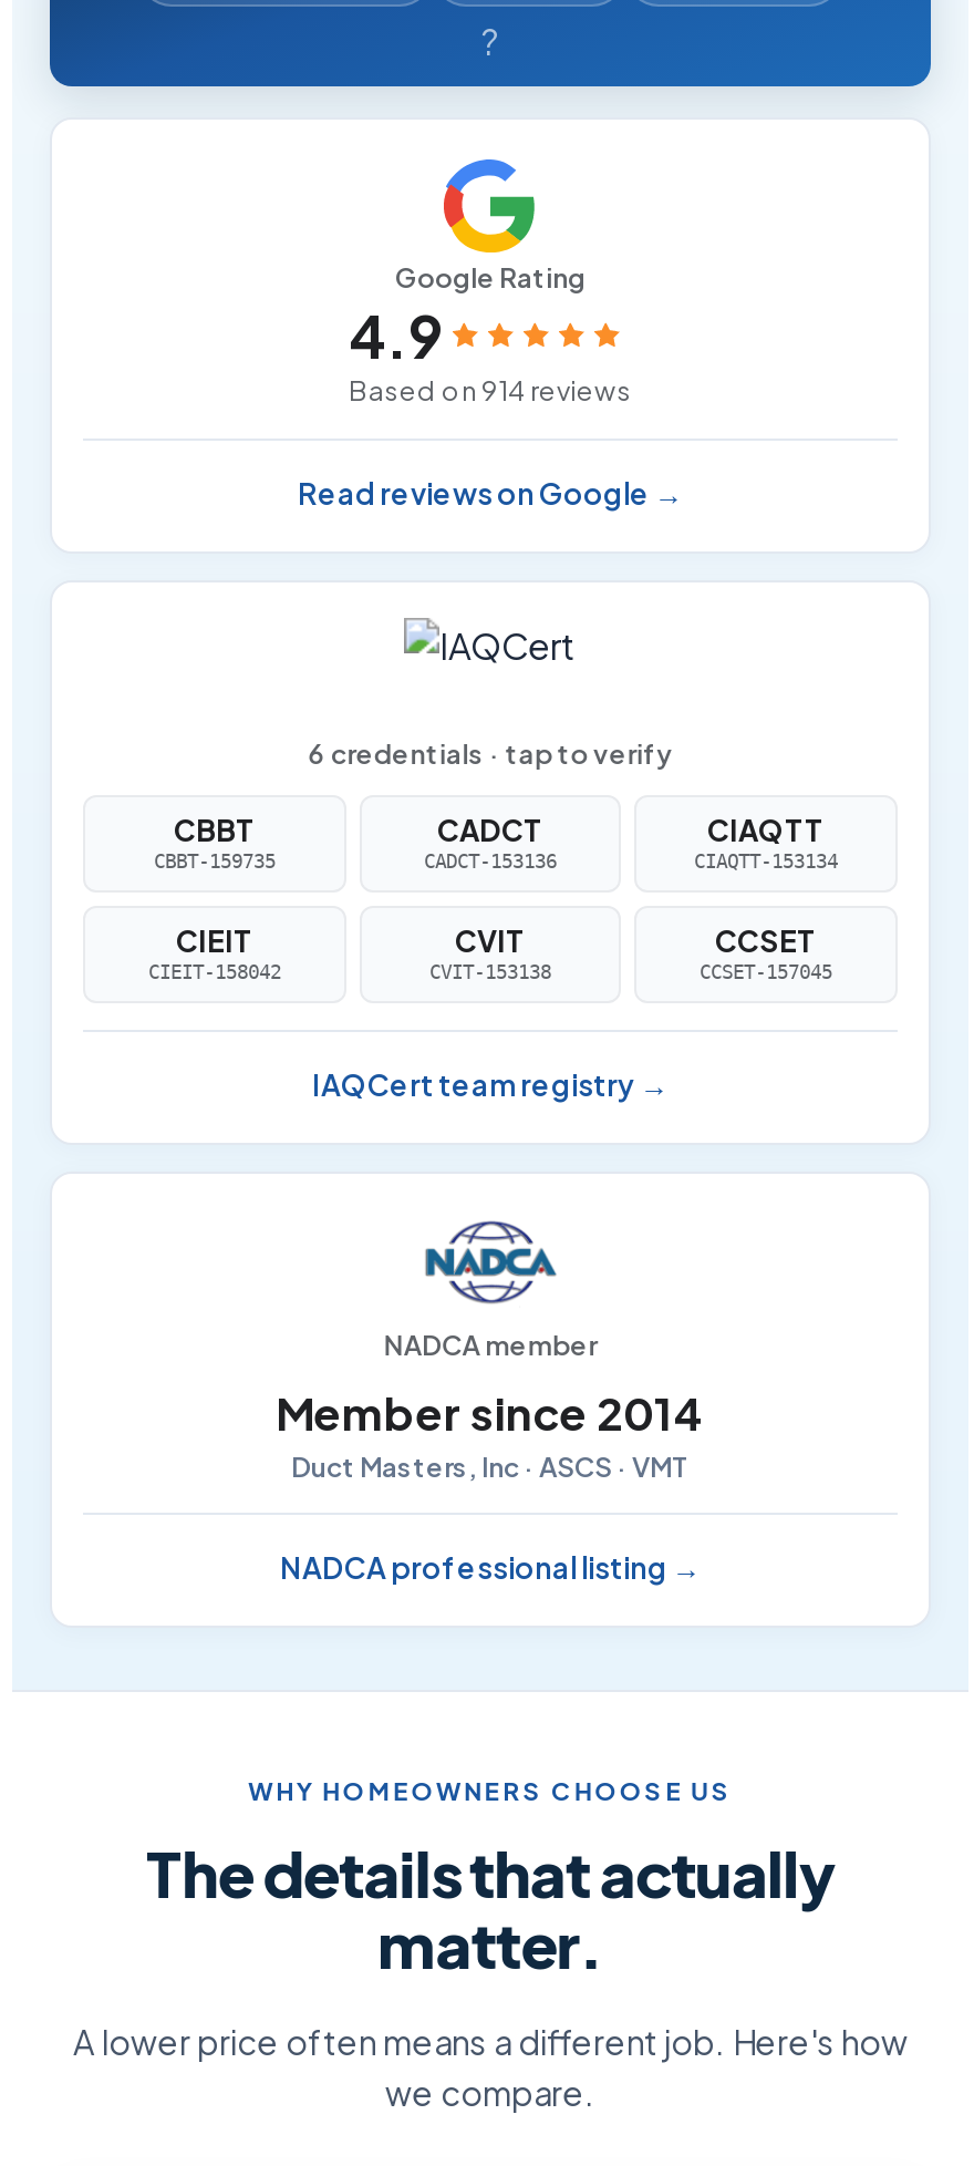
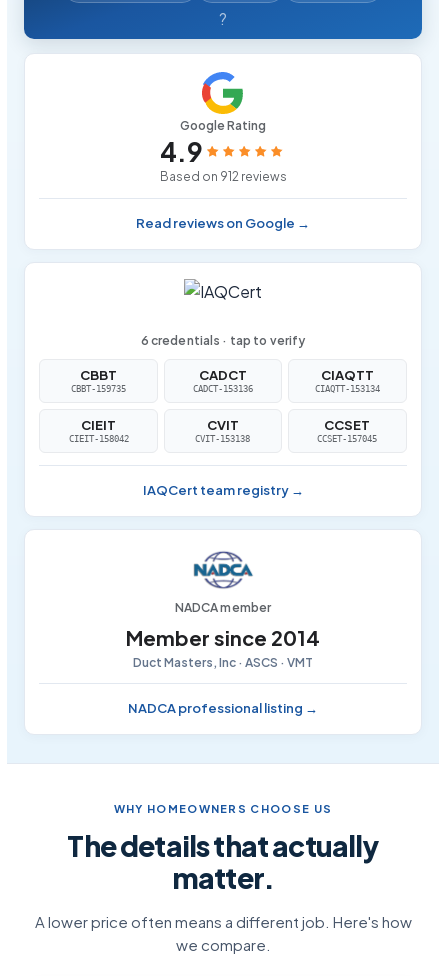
- Based on 914 reviews
+ Based on 912 reviews
